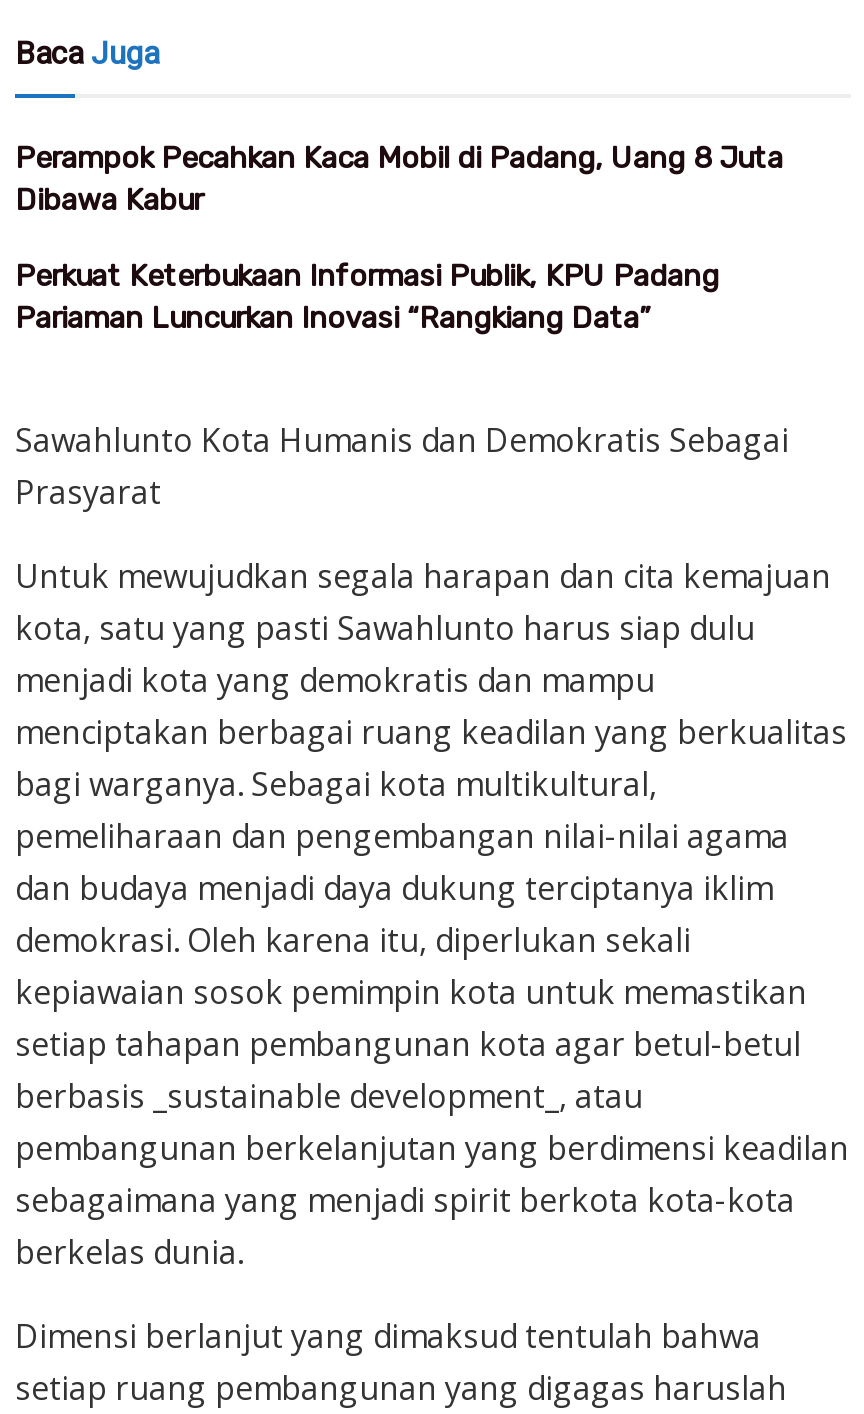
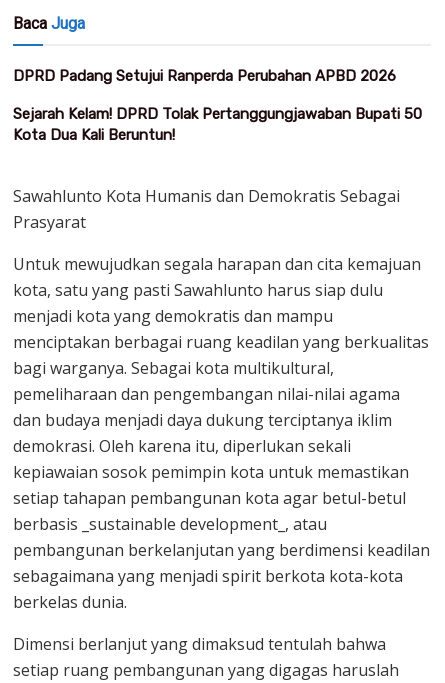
- Perampok Pecahkan Kaca Mobil di Padang, Uang 8 Juta
- Dibawa Kabur
+ DPRD Padang Setujui Ranperda Perubahan APBD 2026

- Perkuat Keterbukaan Informasi Publik, KPU Padang
- Pariaman Luncurkan Inovasi “Rangkiang Data”
+ Sejarah Kelam! DPRD Tolak Pertanggungjawaban Bupati 50
+ Kota Dua Kali Beruntun!
